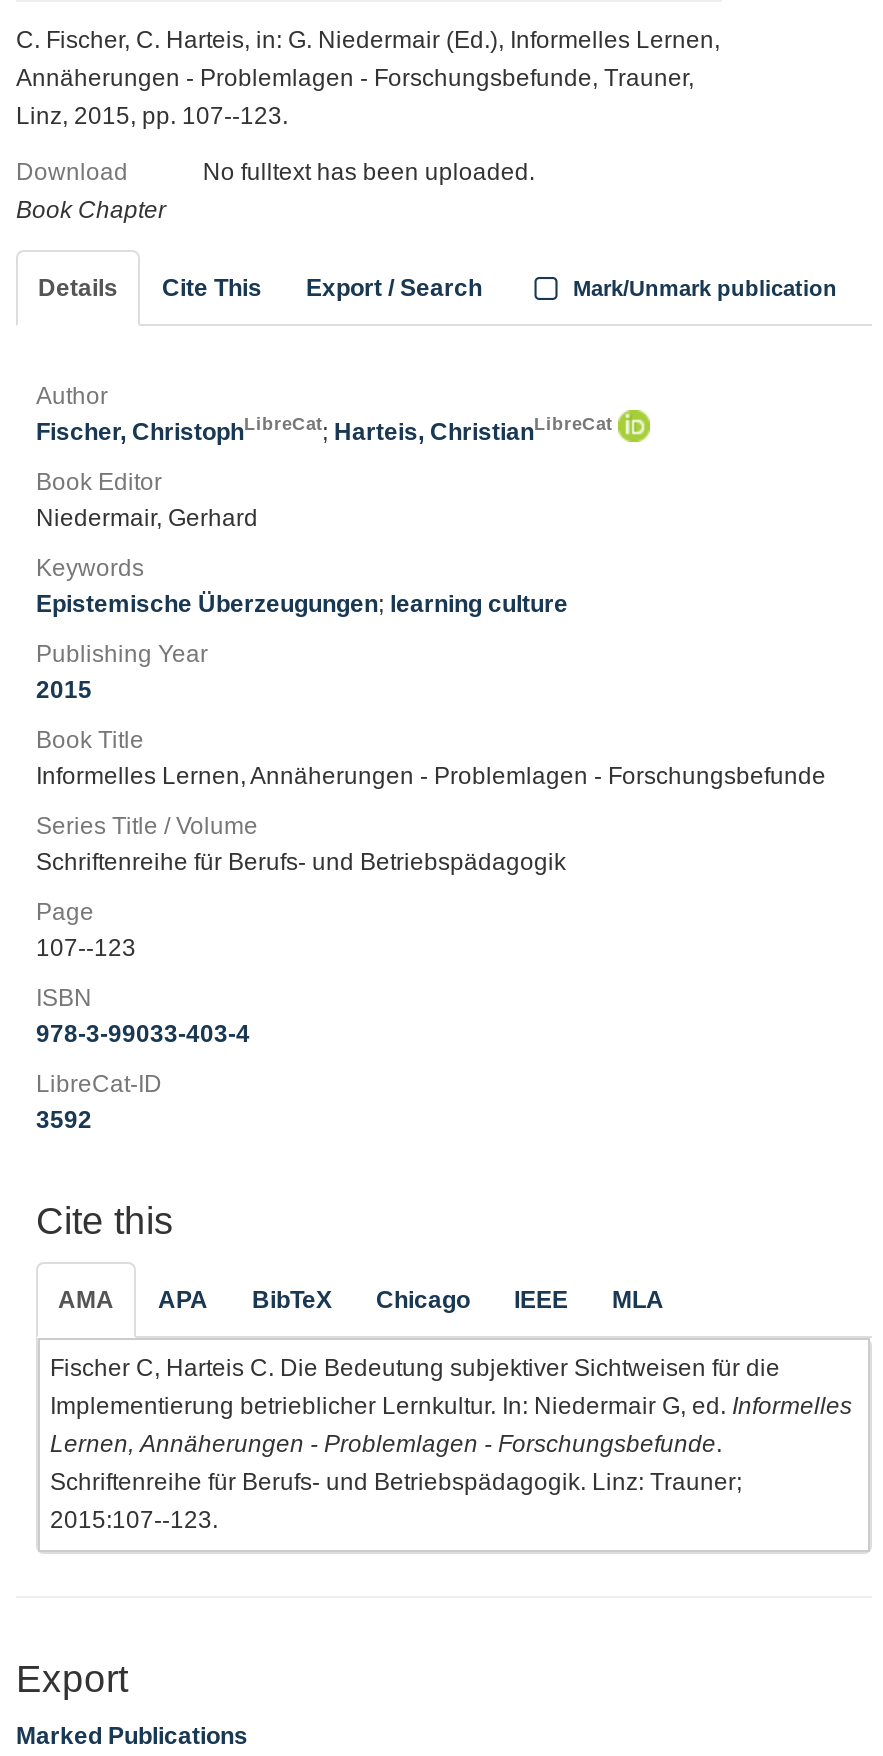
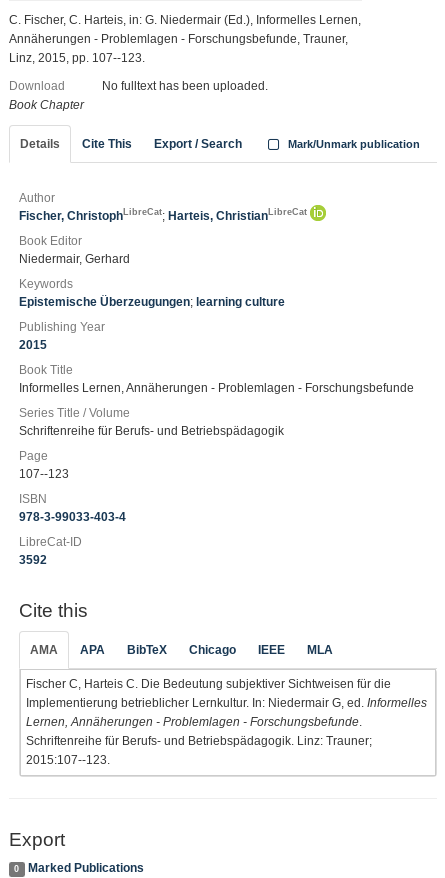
+ 0
